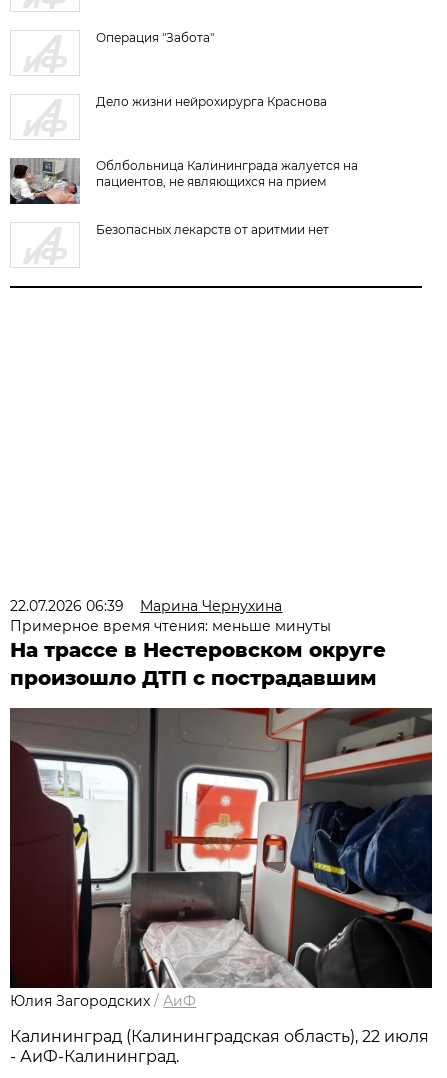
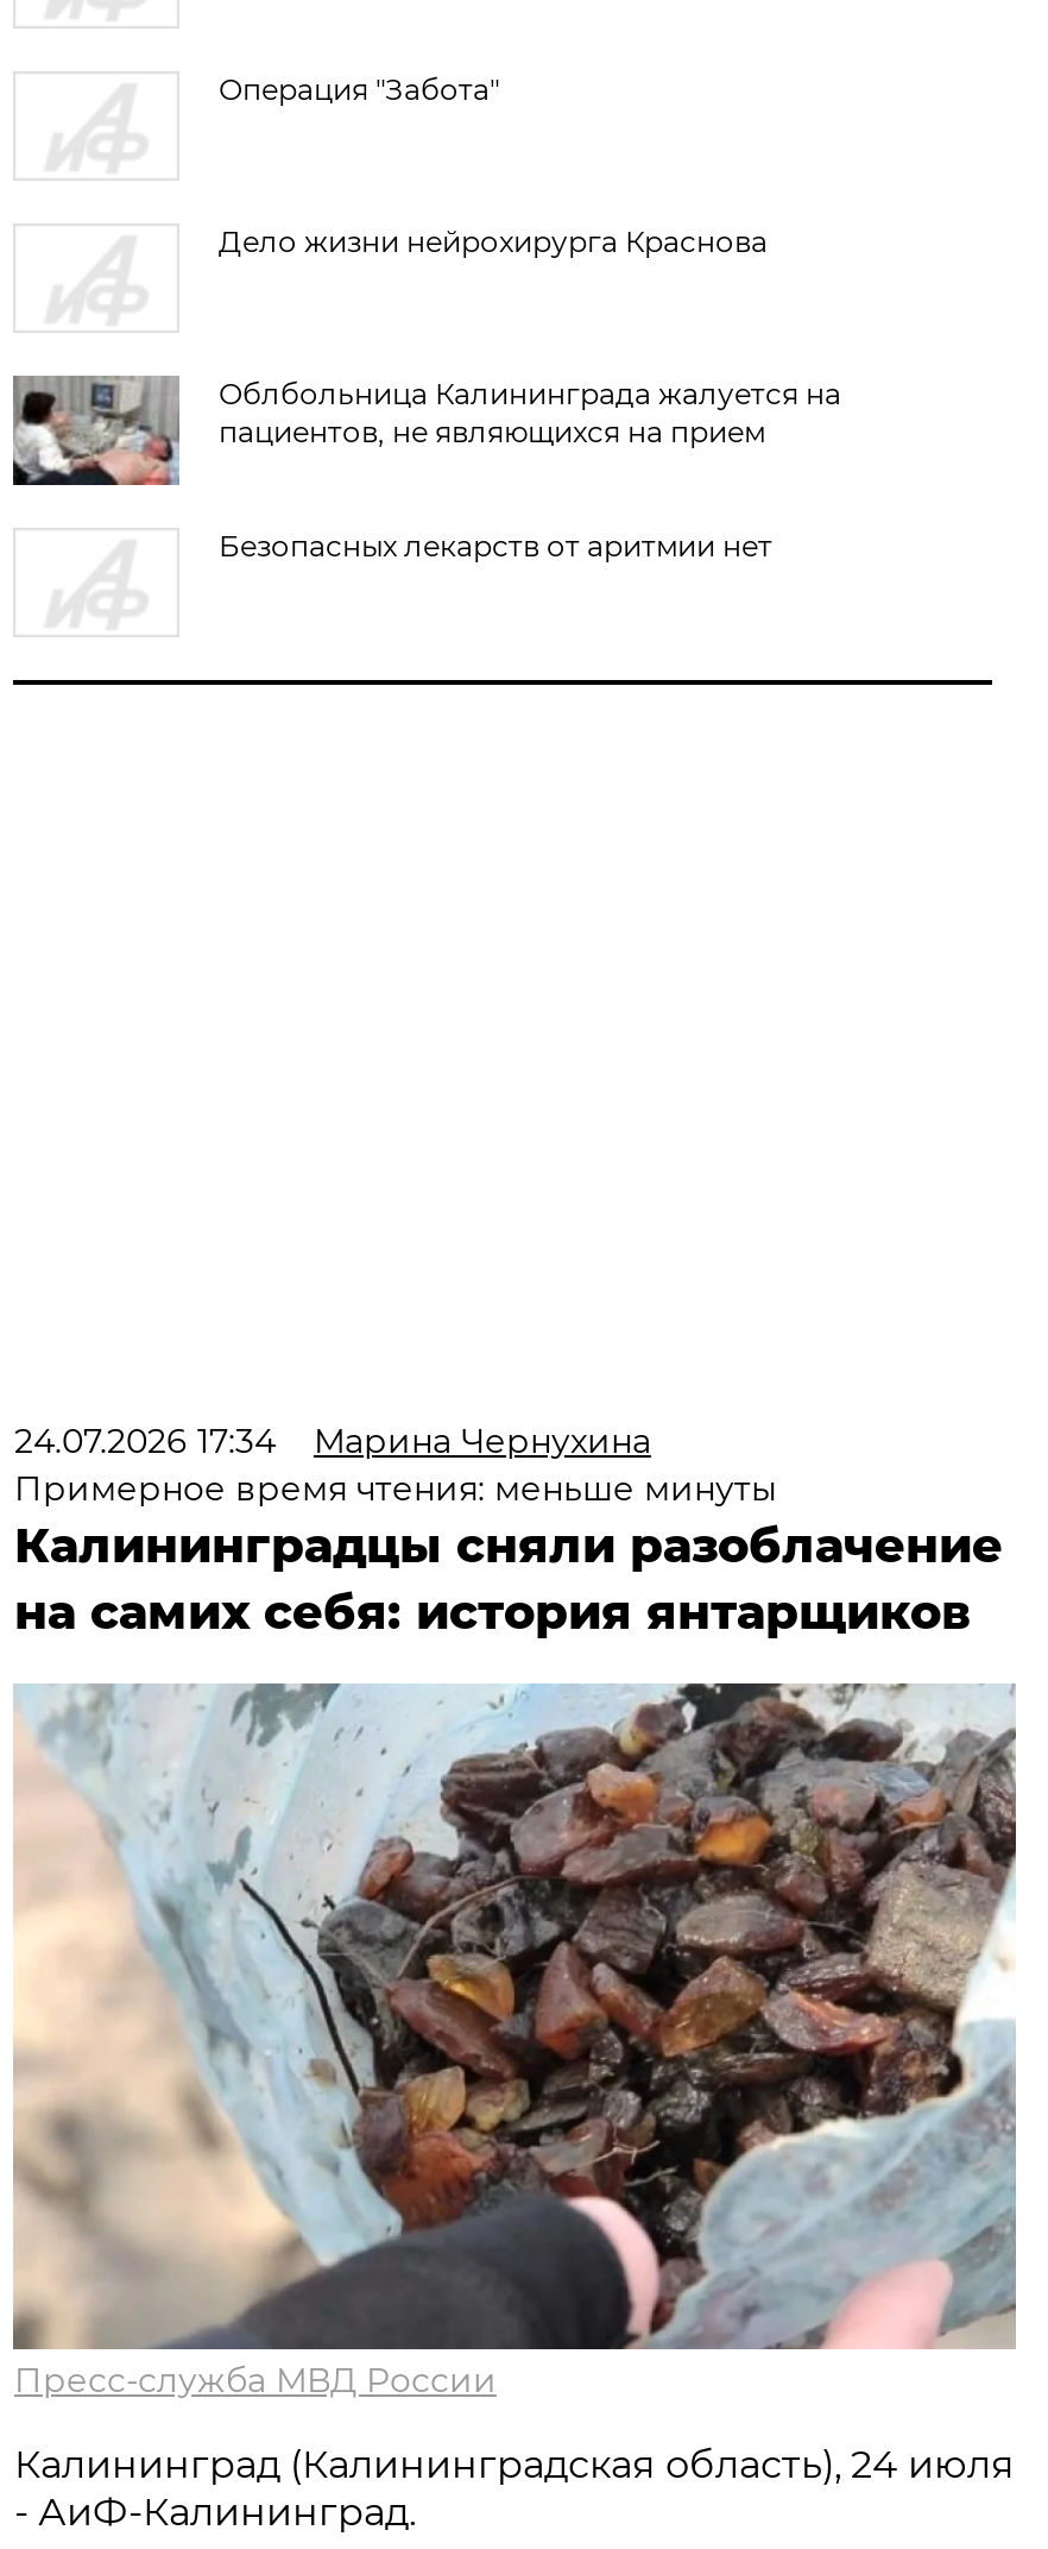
- 22.07.2026 06:39 Марина Чернухина
+ 24.07.2026 17:34 Марина Чернухина

- На трассе в Нестеровском округе
- произошло ДТП с пострадавшим
+ Калининградцы сняли разоблачение
+ на самих себя: история янтарщиков

- [image]
- Юлия Загородских / АиФ
+ [image]
+ Пресс-служба МВД России

- Калининград (Калининградская область), 22 июля
+ Калининград (Калининградская область), 24 июля
